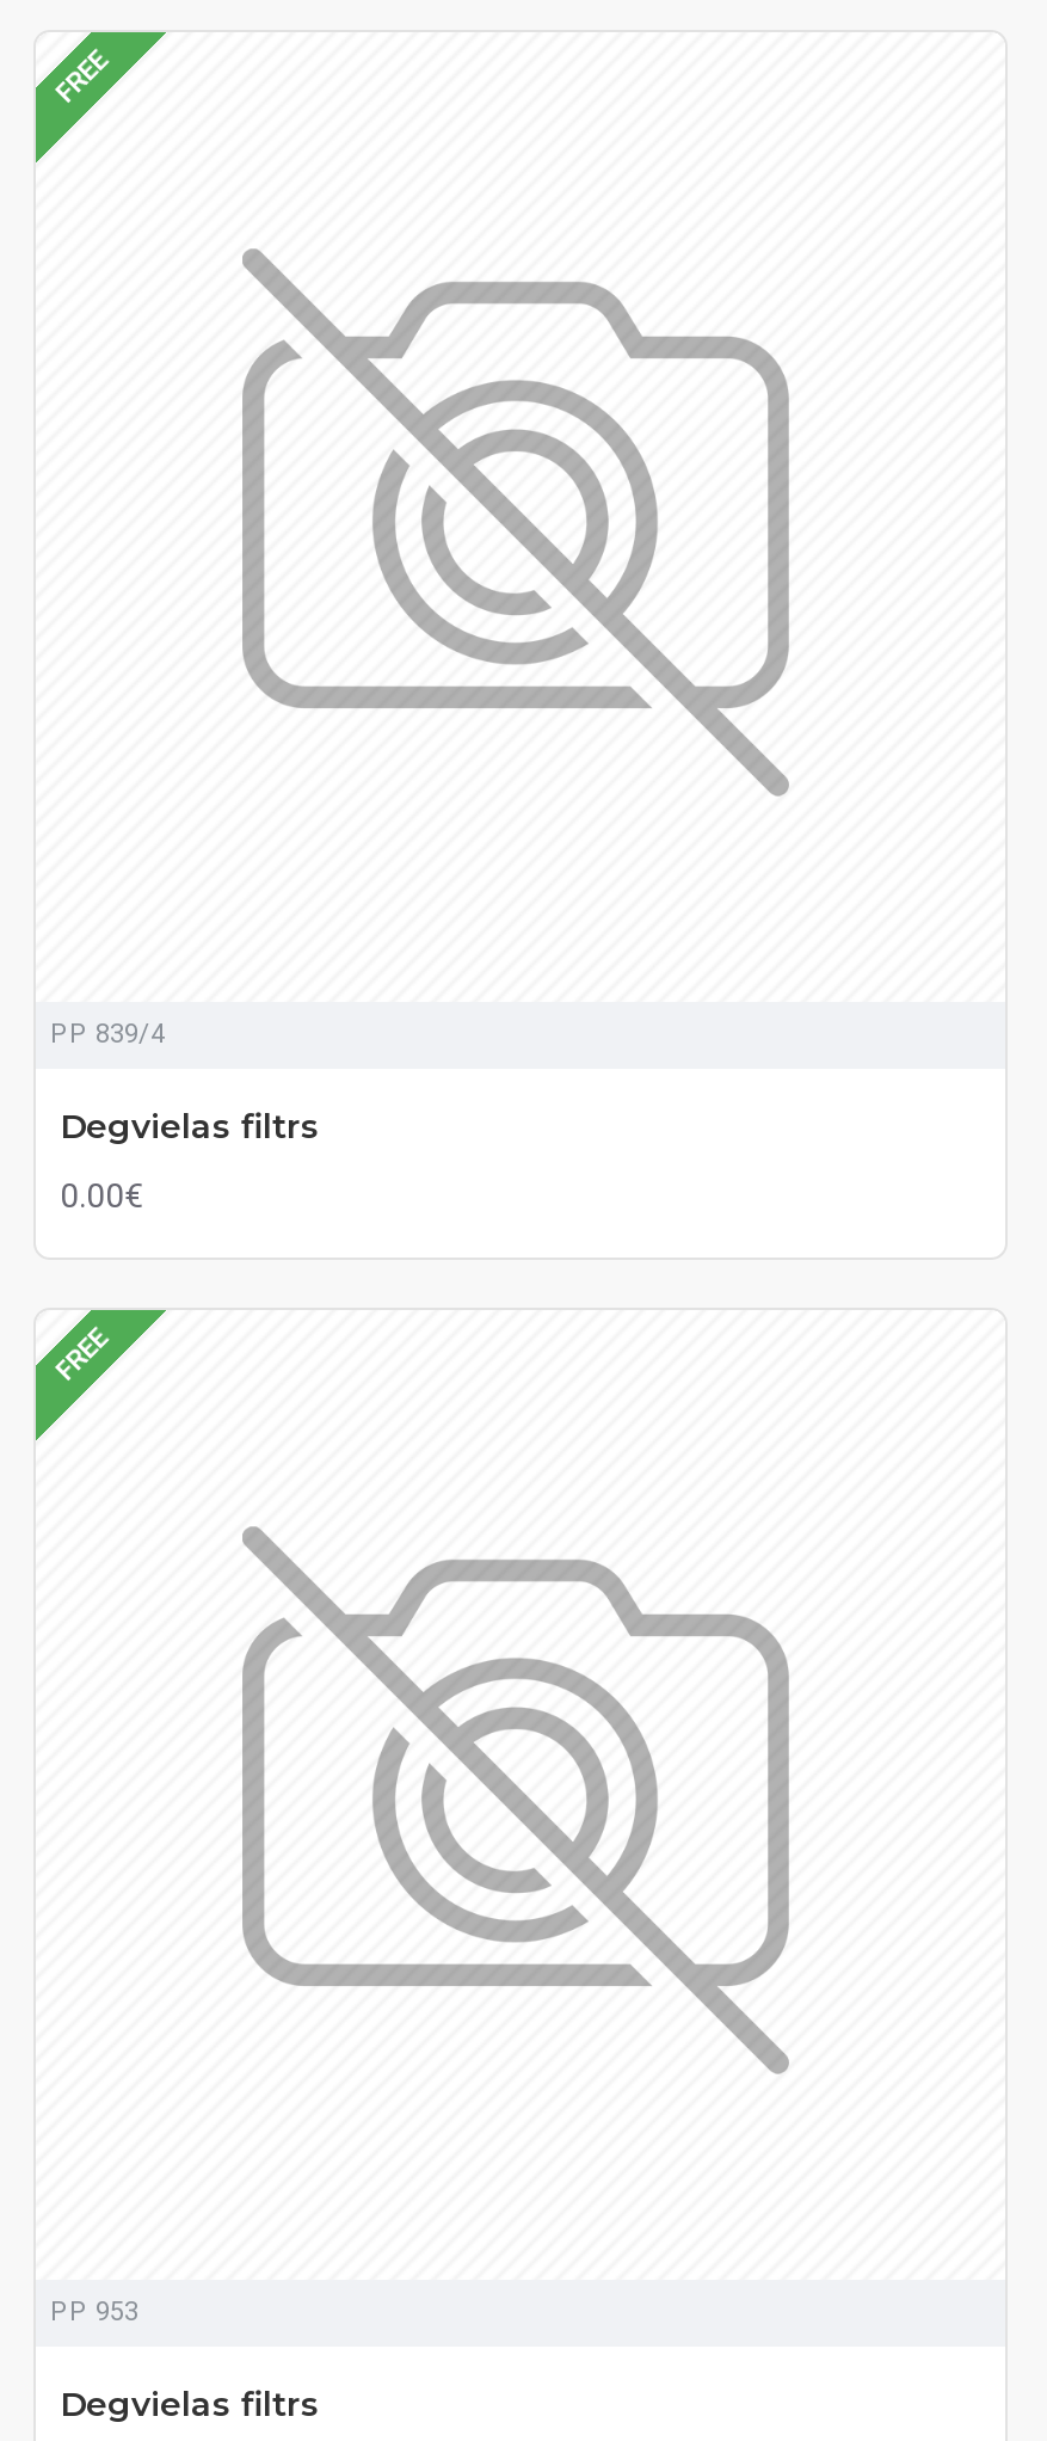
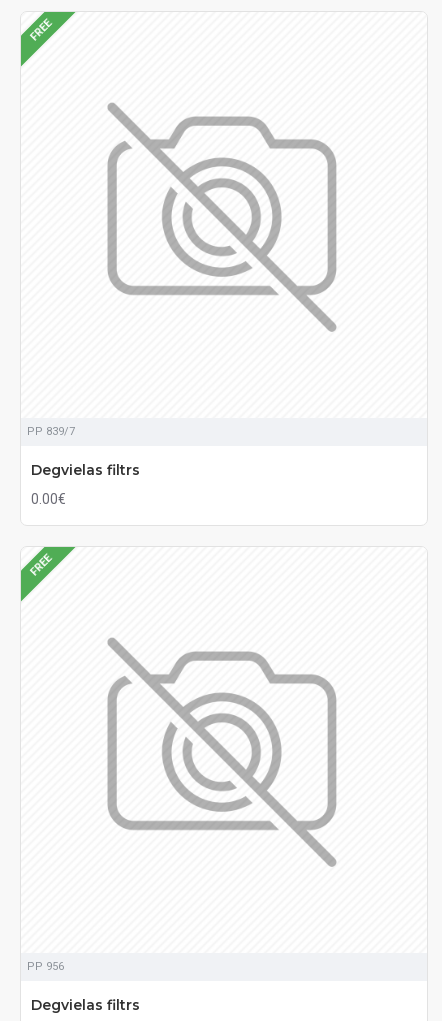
- PP 839/4
+ PP 839/7

- PP 953
+ PP 956
